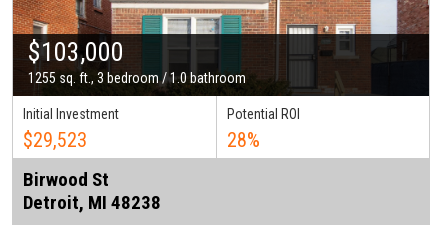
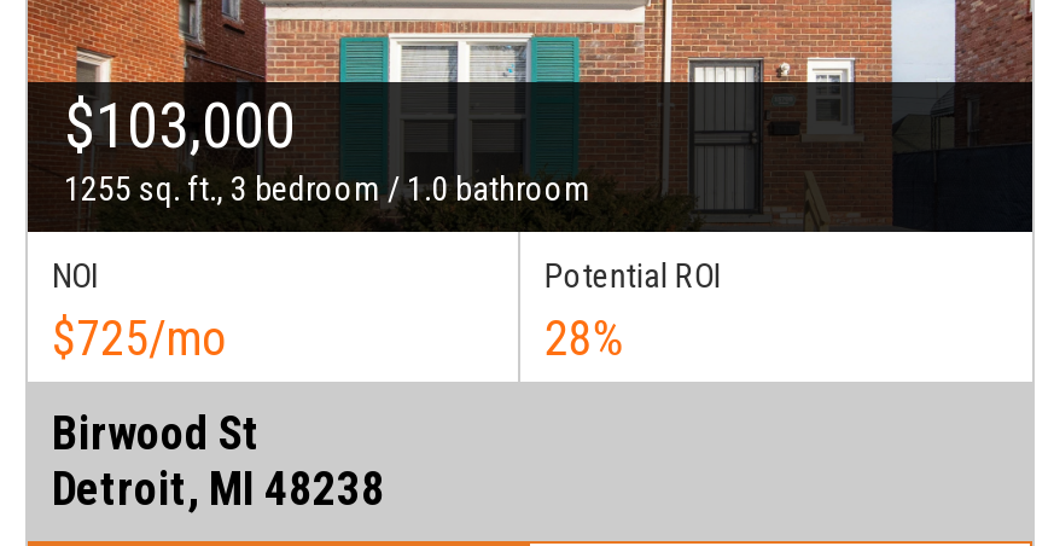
- Initial Investment
- $29,523
+ NOI
+ $725/mo
